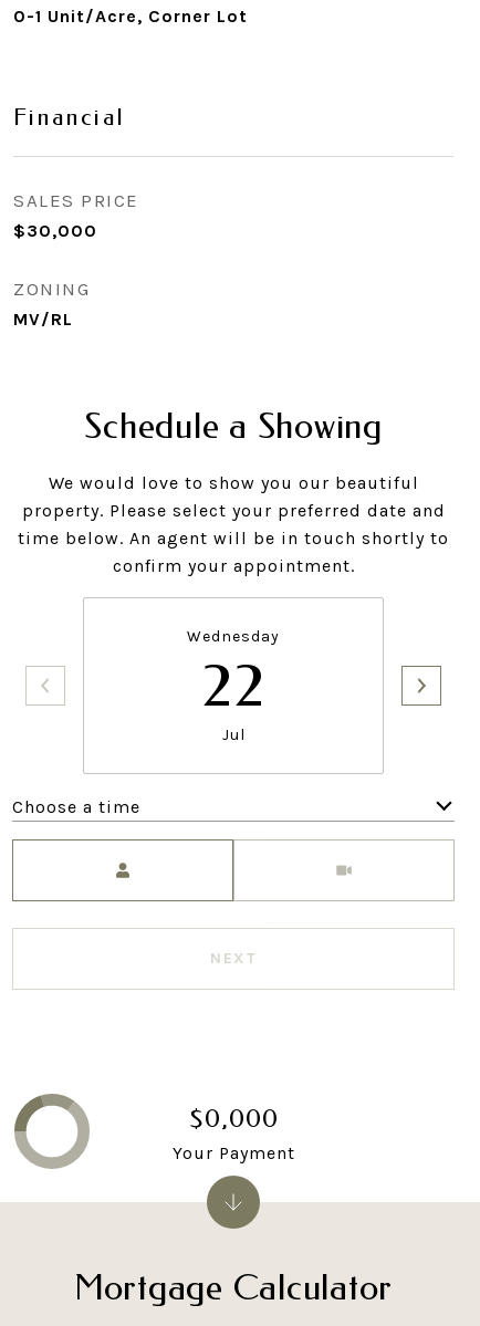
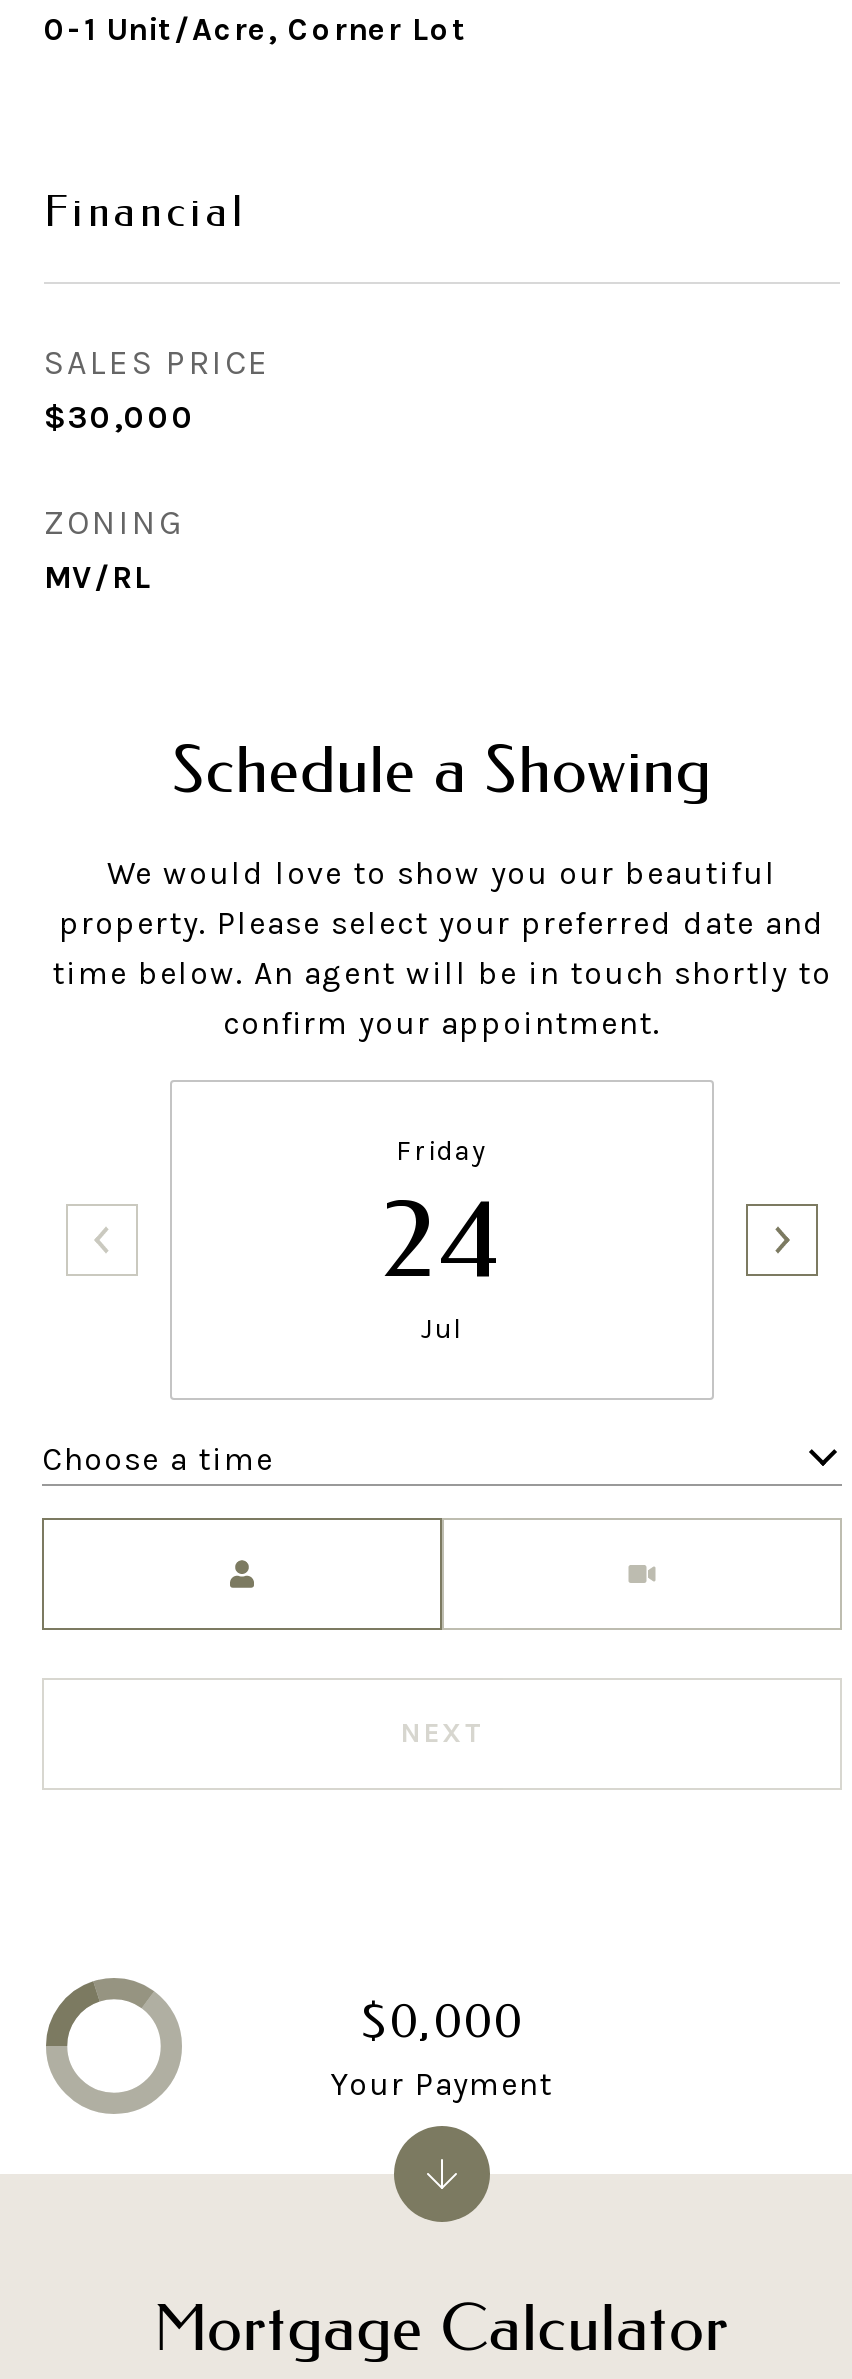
- Wednesday
- 22
+ Friday
+ 24
